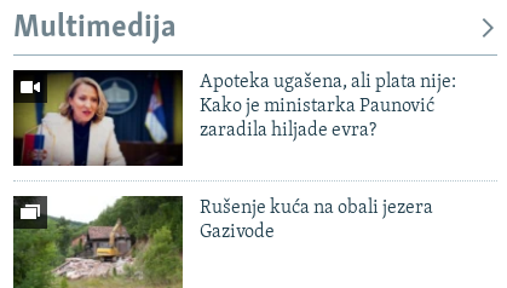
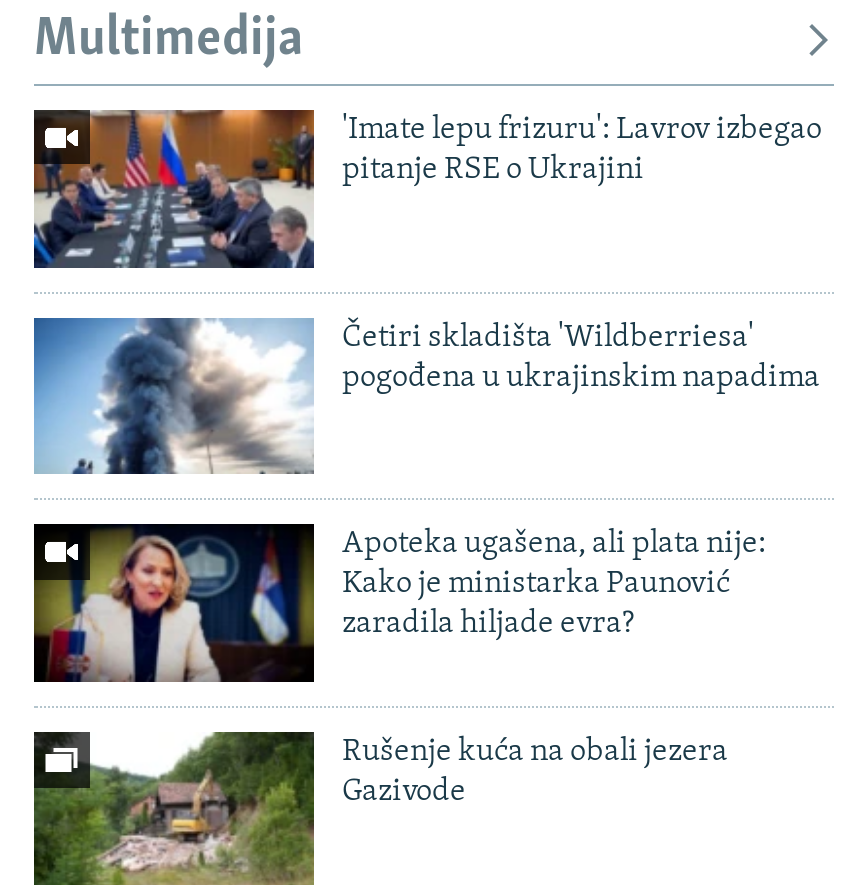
+ [image]
+ 'Imate lepu frizuru': Lavrov izbegao
+ pitanje RSE o Ukrajini

+ [image]
+ Četiri skladišta 'Wildberriesa'
+ pogođena u ukrajinskim napadima
